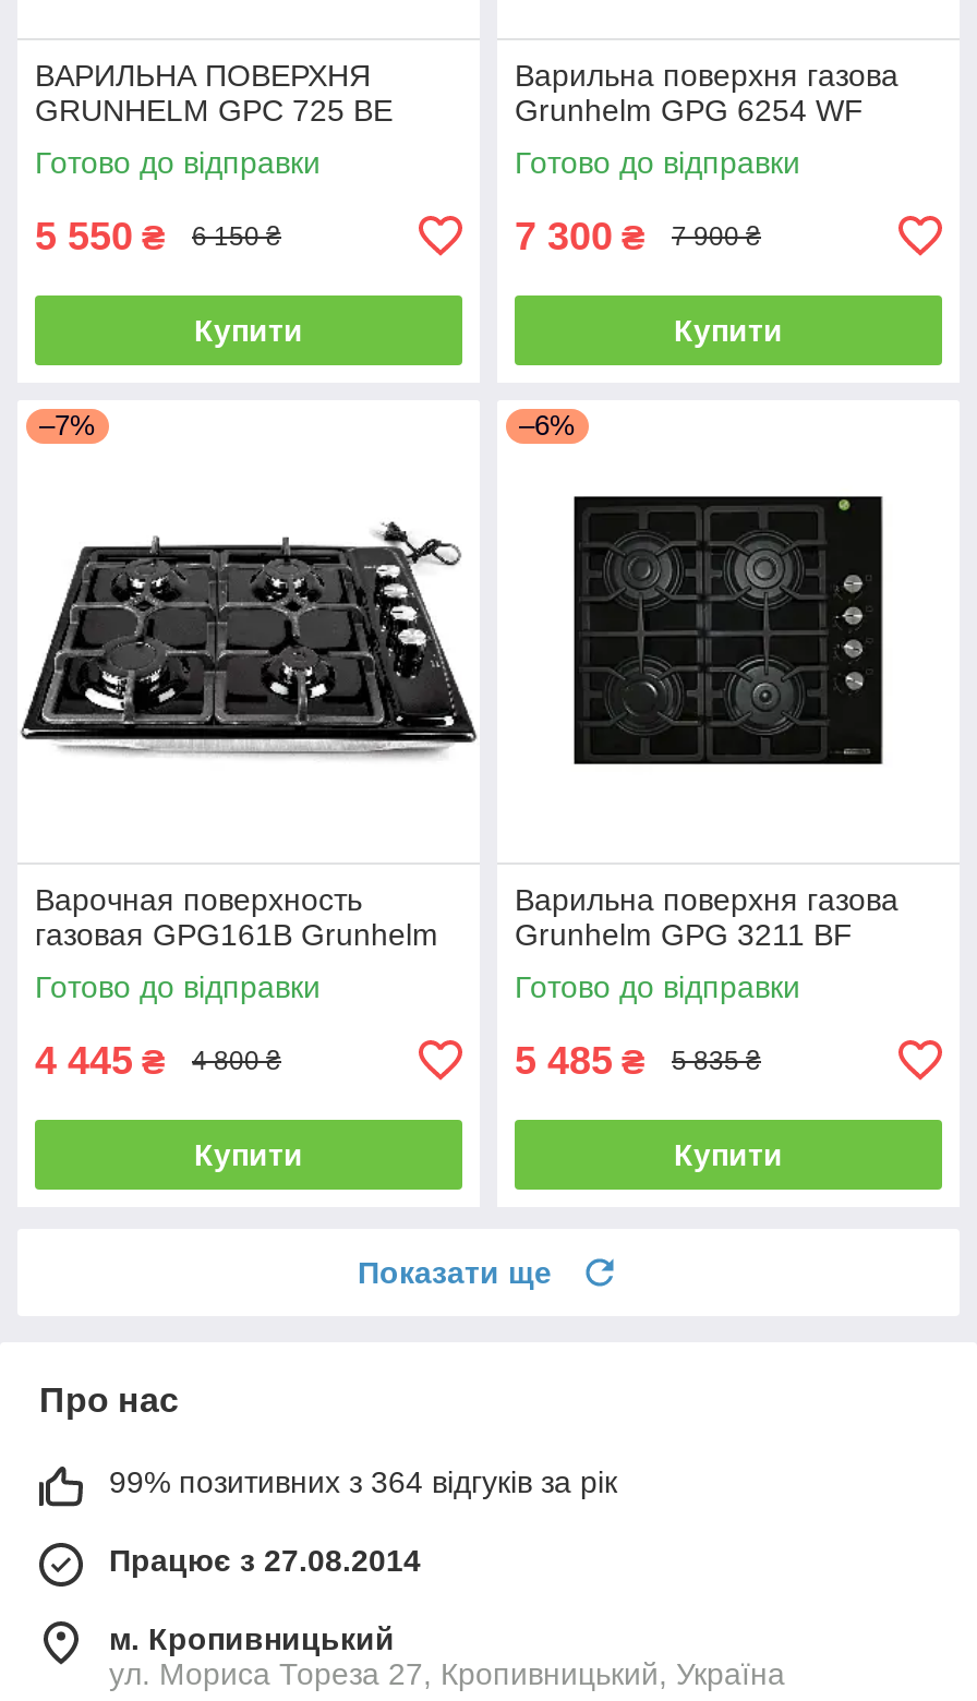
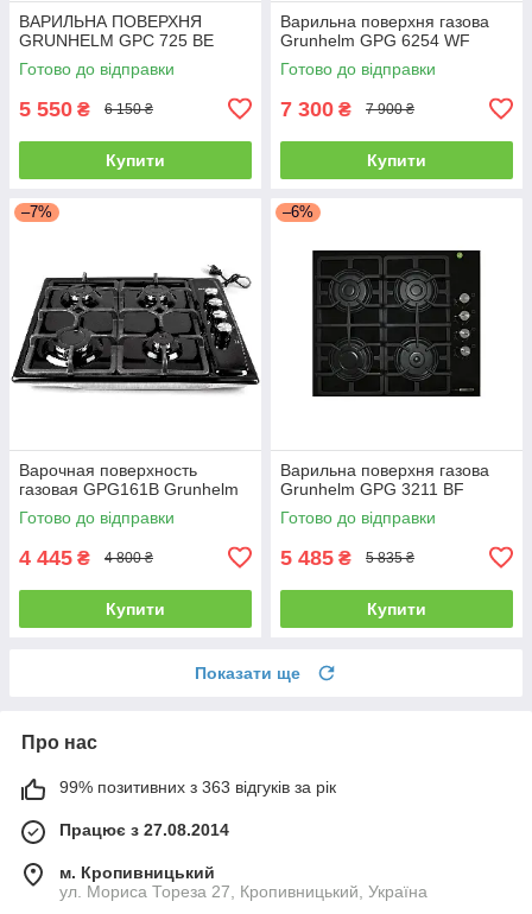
- 99% позитивних з 364 відгуків за рік
+ 99% позитивних з 363 відгуків за рік
